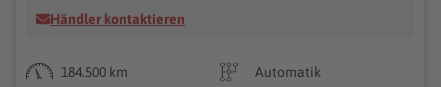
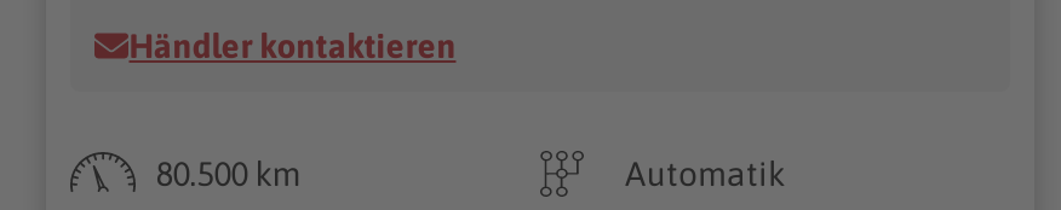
- 184.500 km
+ 80.500 km
